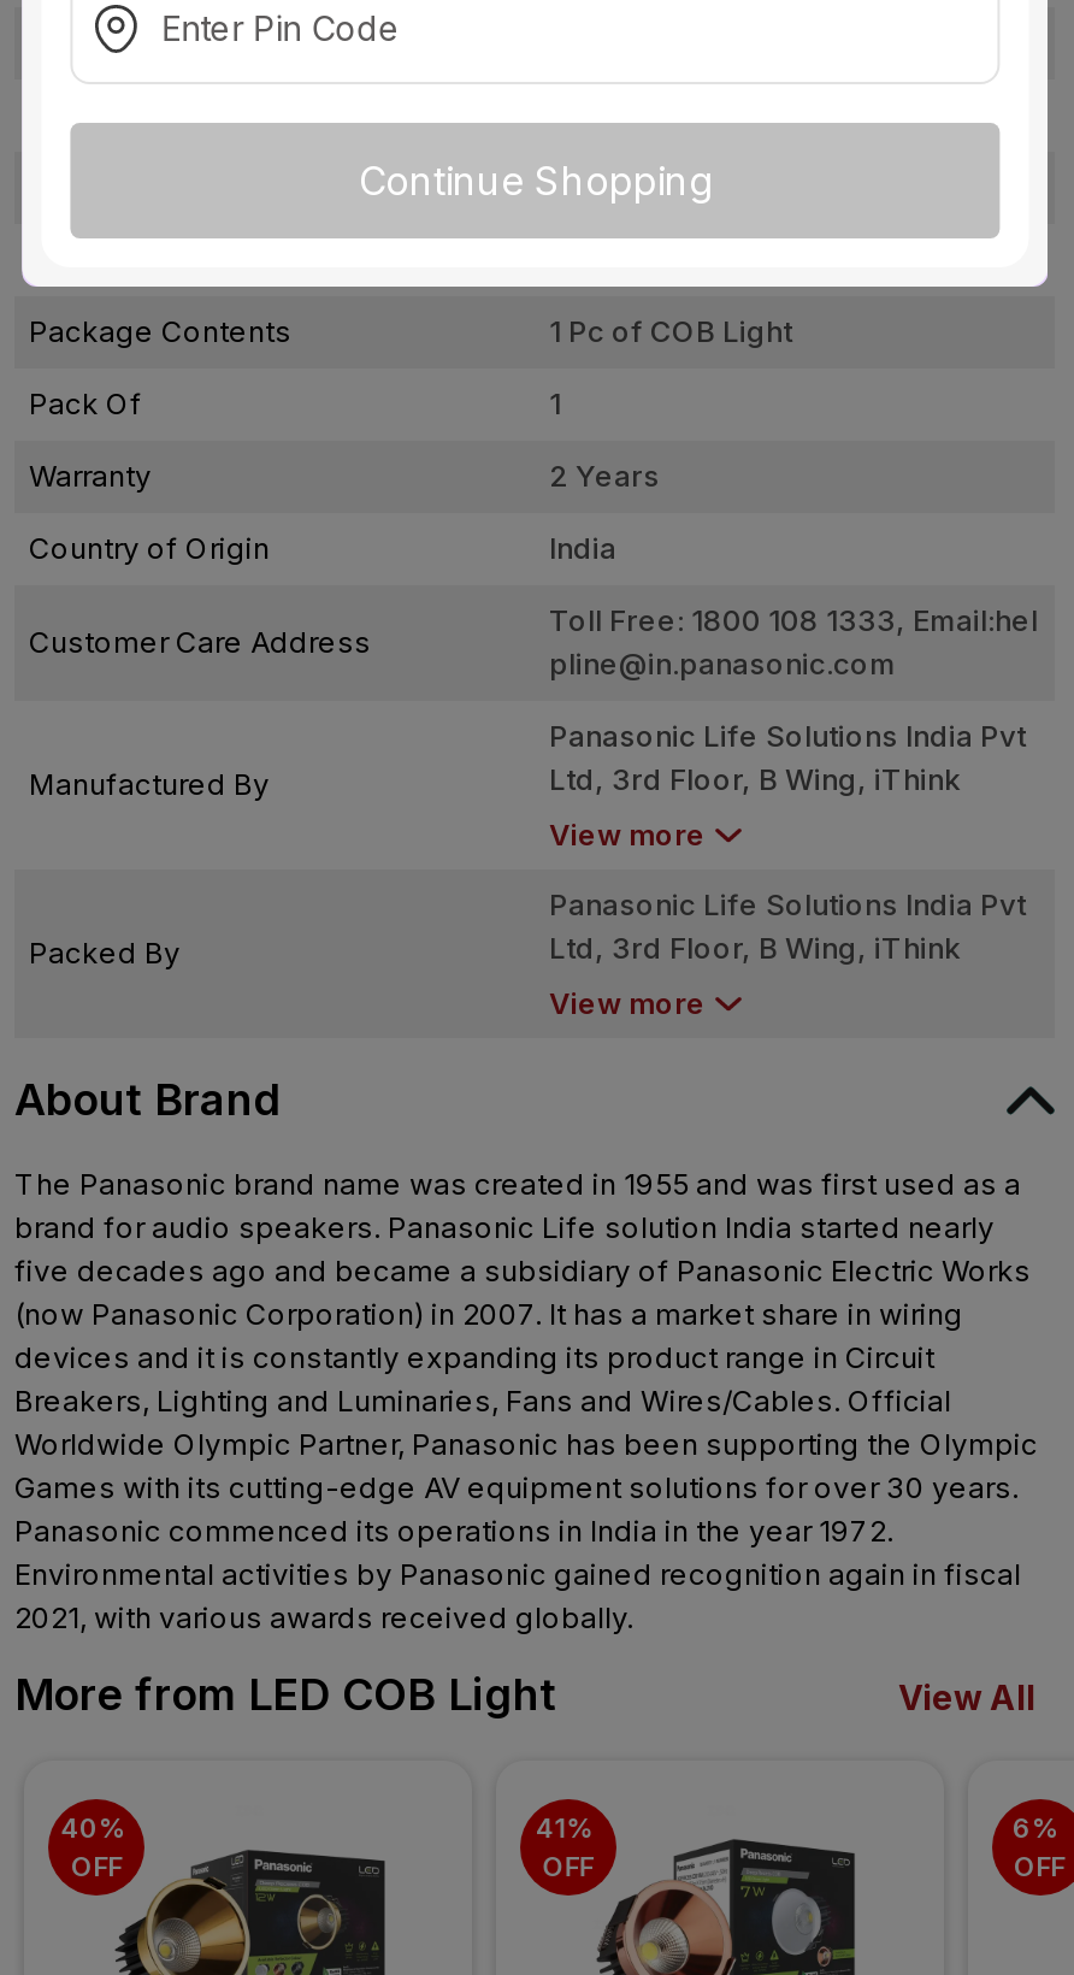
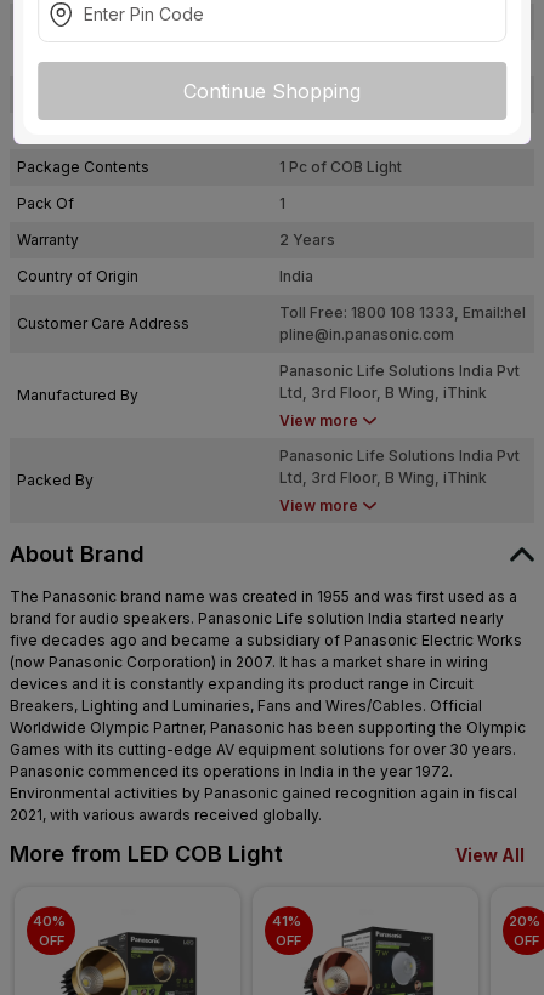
- 6%
+ 20%
